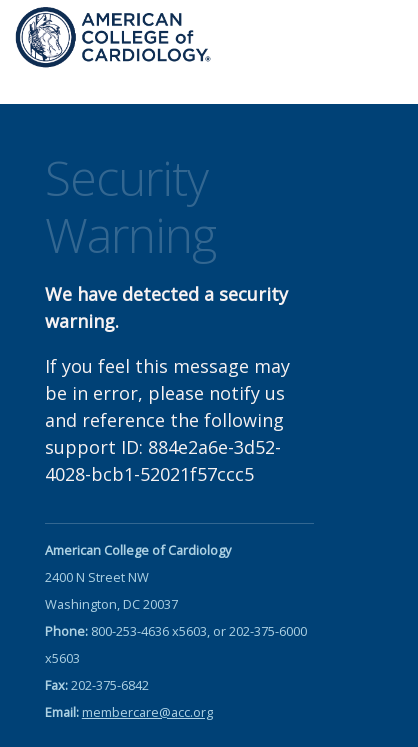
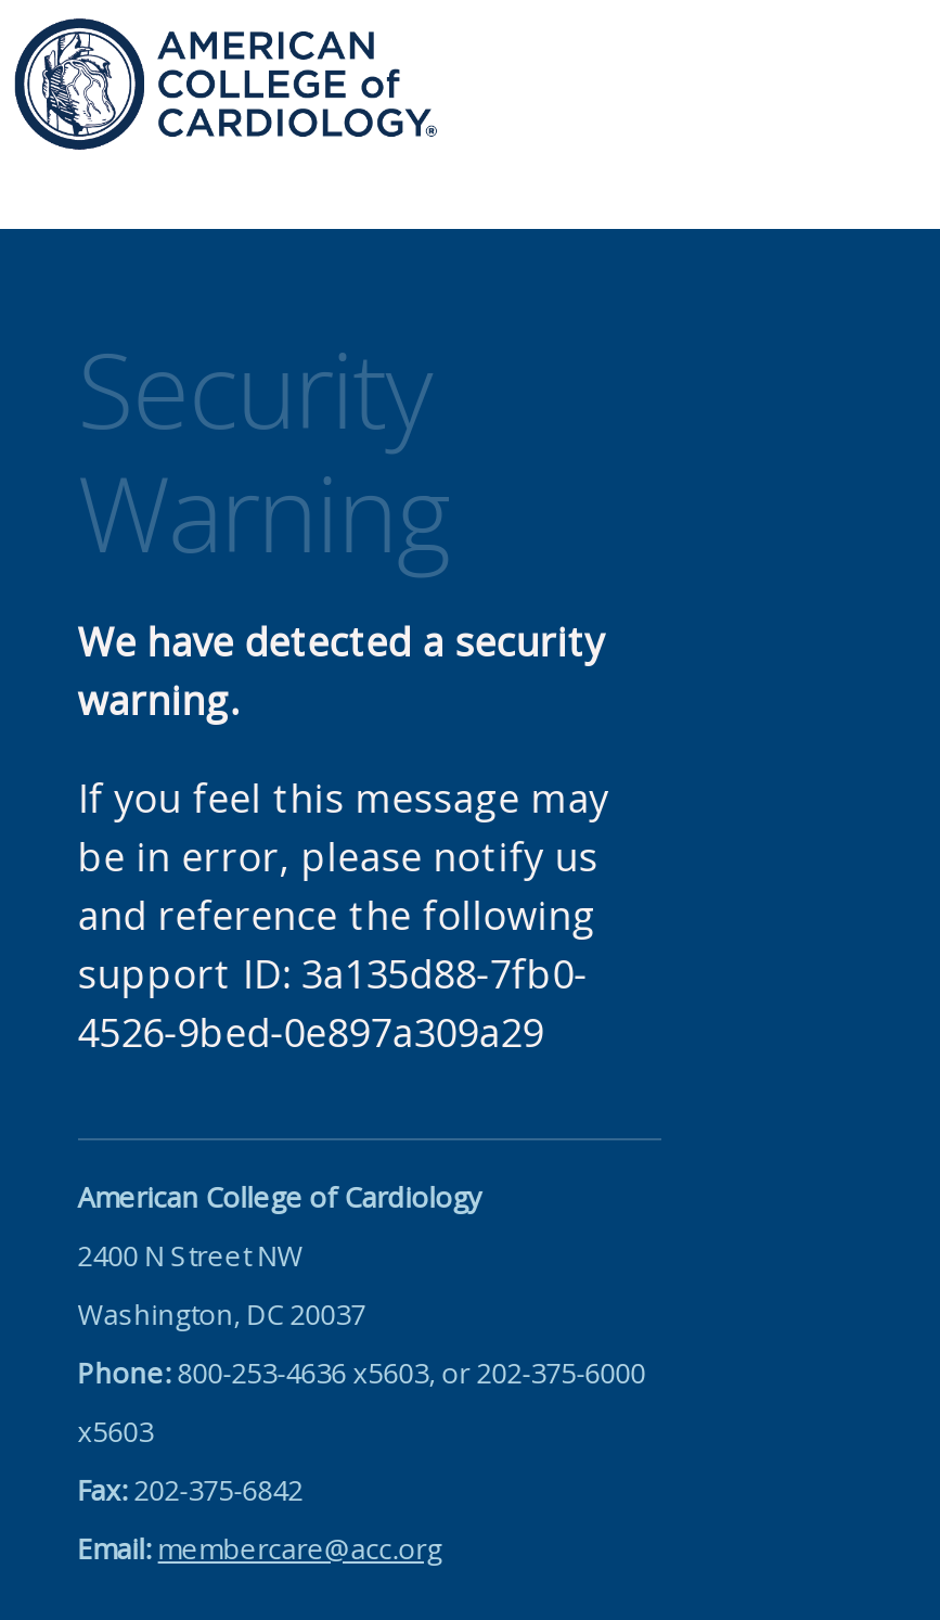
- support ID: 884e2a6e-3d52-
- 4028-bcb1-52021f57ccc5
+ support ID: 3a135d88-7fb0-
+ 4526-9bed-0e897a309a29
